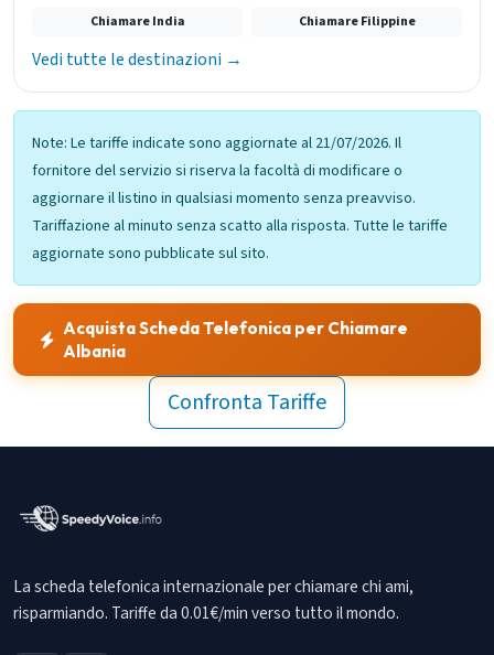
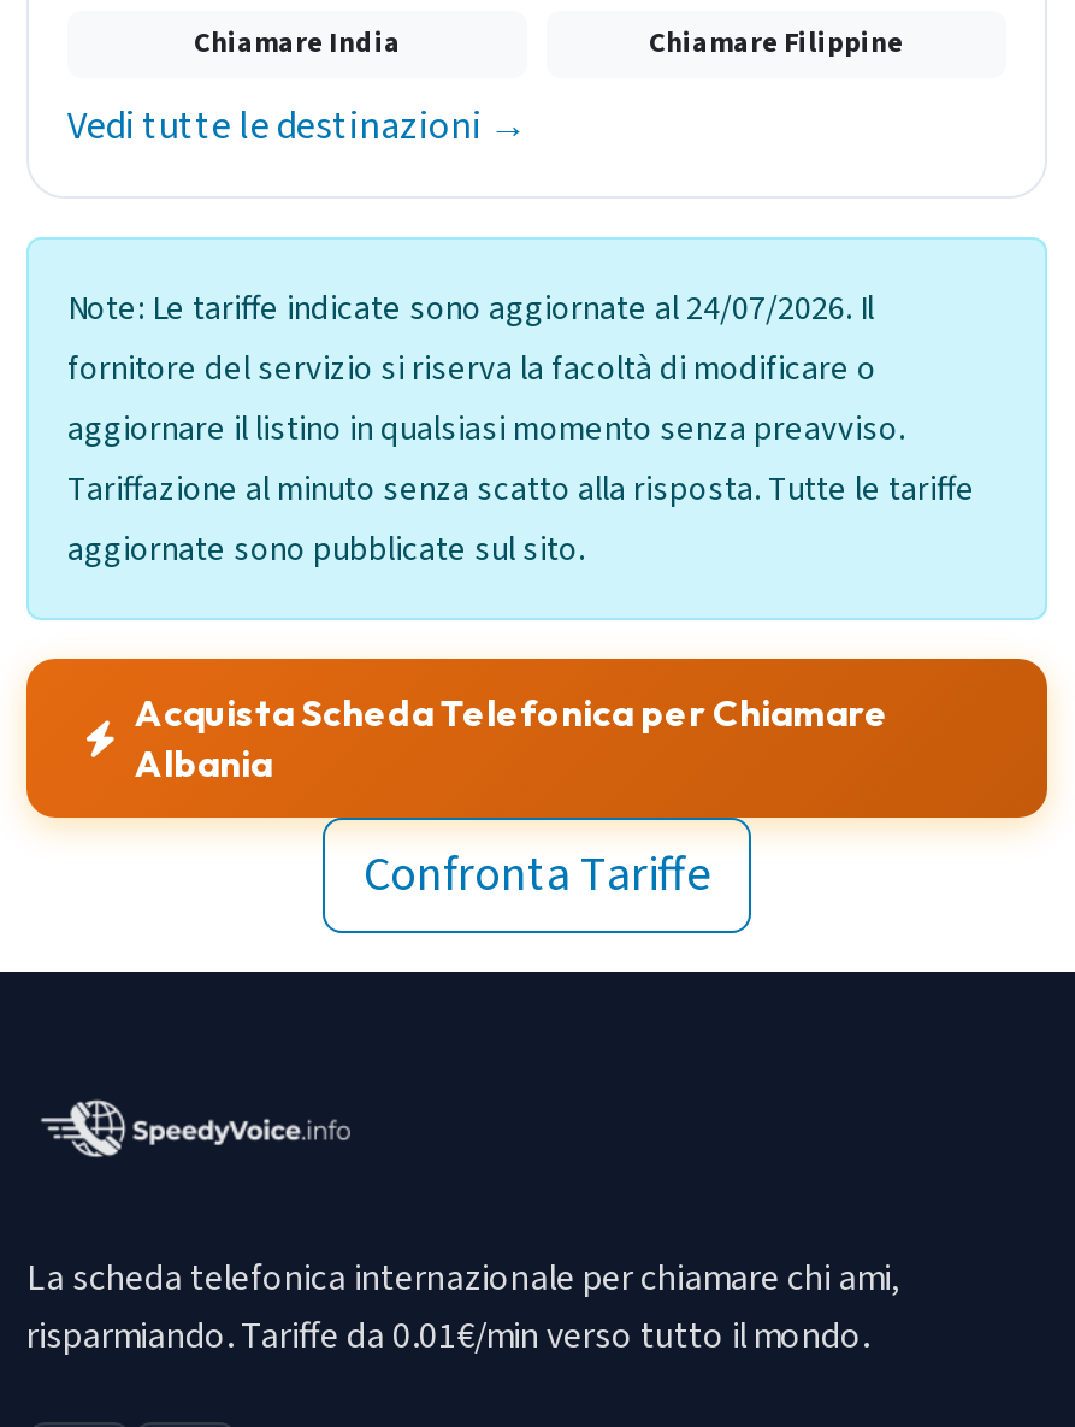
- Note: Le tariffe indicate sono aggiornate al 21/07/2026. Il
+ Note: Le tariffe indicate sono aggiornate al 24/07/2026. Il
